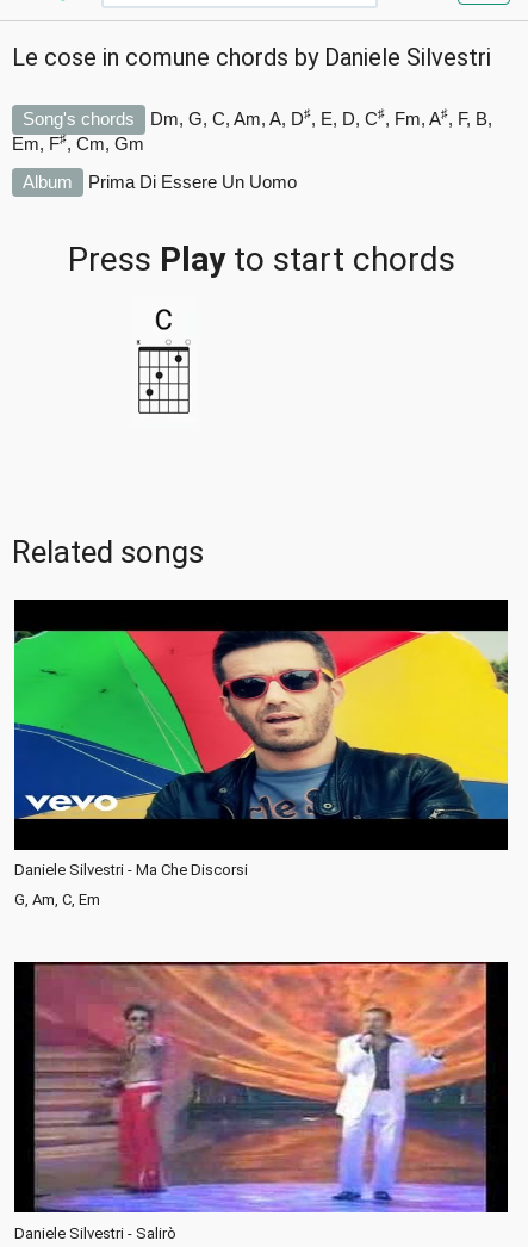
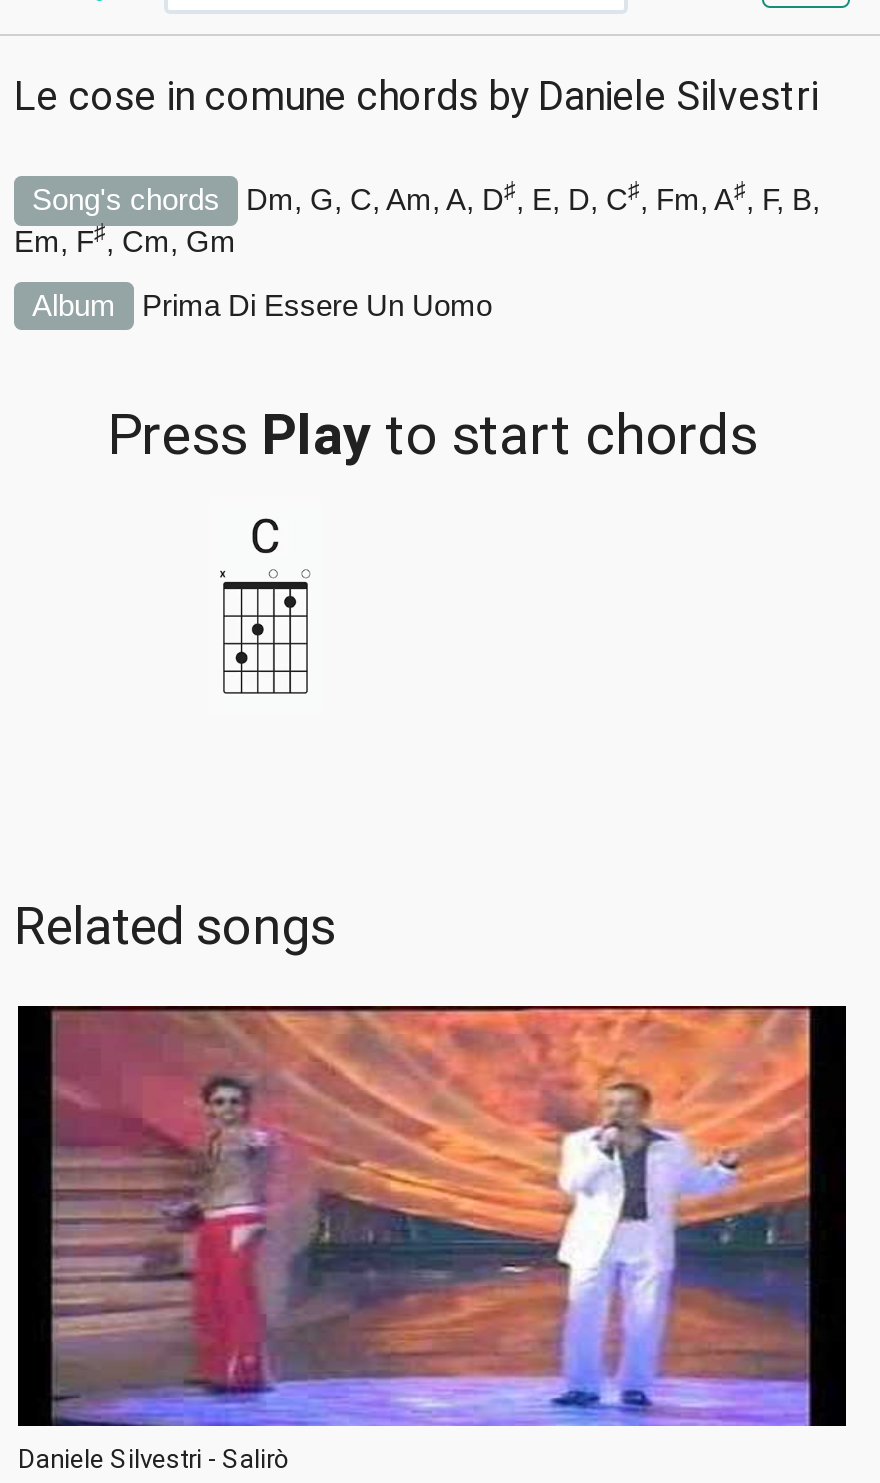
- [image]
- Daniele Silvestri - Ma Che Discorsi
- G, Am, C, Em
